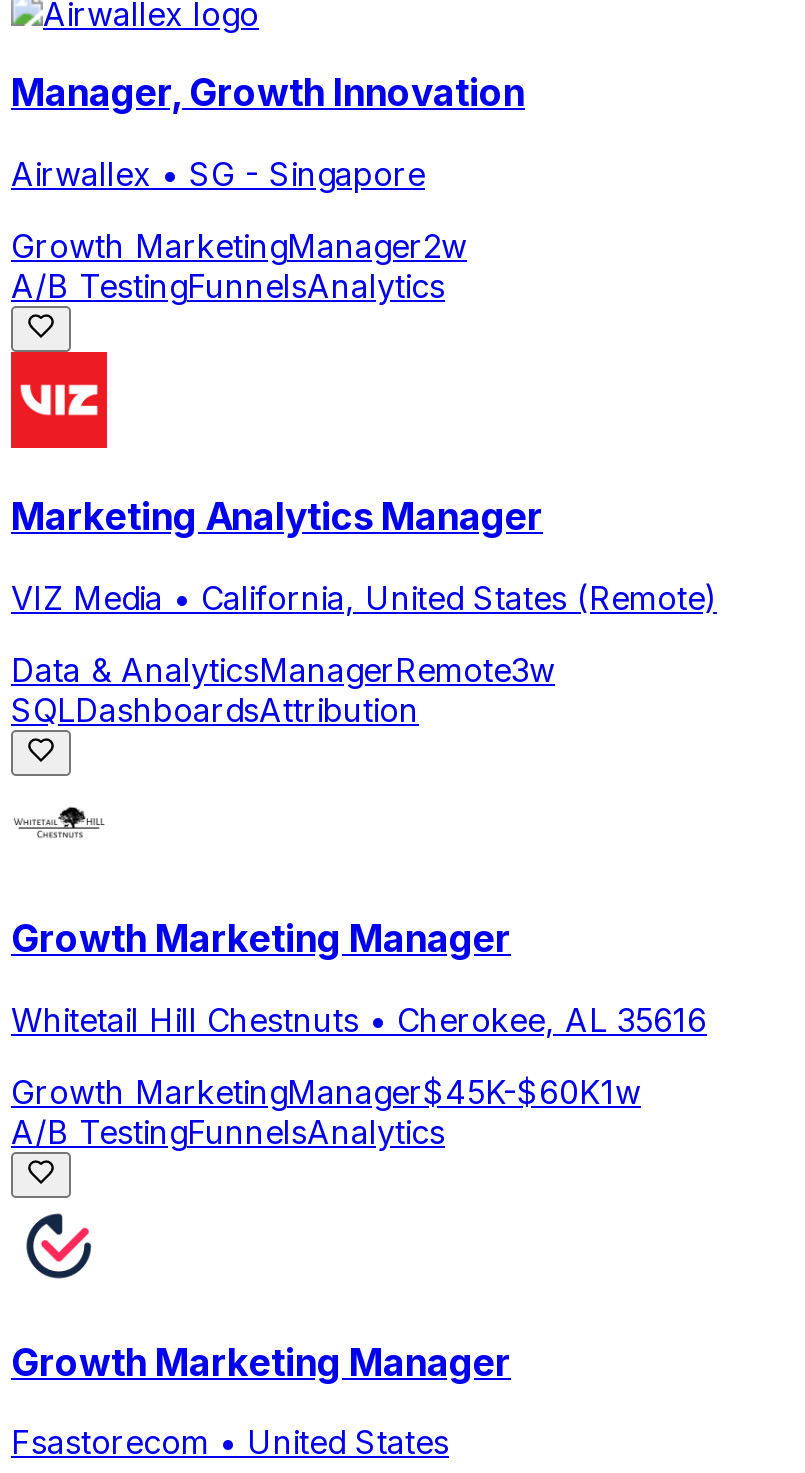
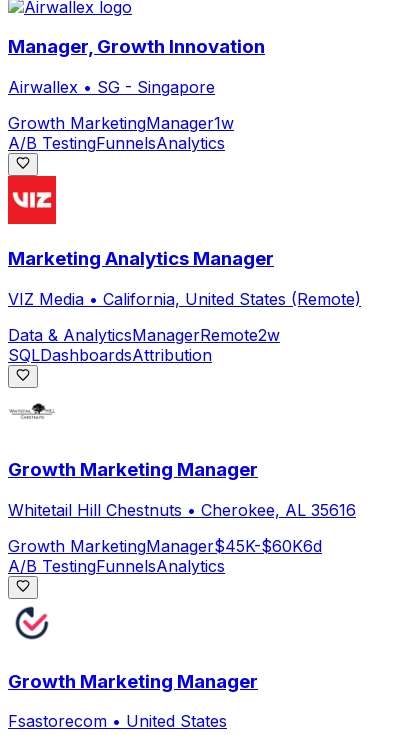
- Growth MarketingManager2w
+ Growth MarketingManager1w

- Data & AnalyticsManagerRemote3w
+ Data & AnalyticsManagerRemote2w

- Growth MarketingManager$45K-$60K1w
+ Growth MarketingManager$45K-$60K6d
